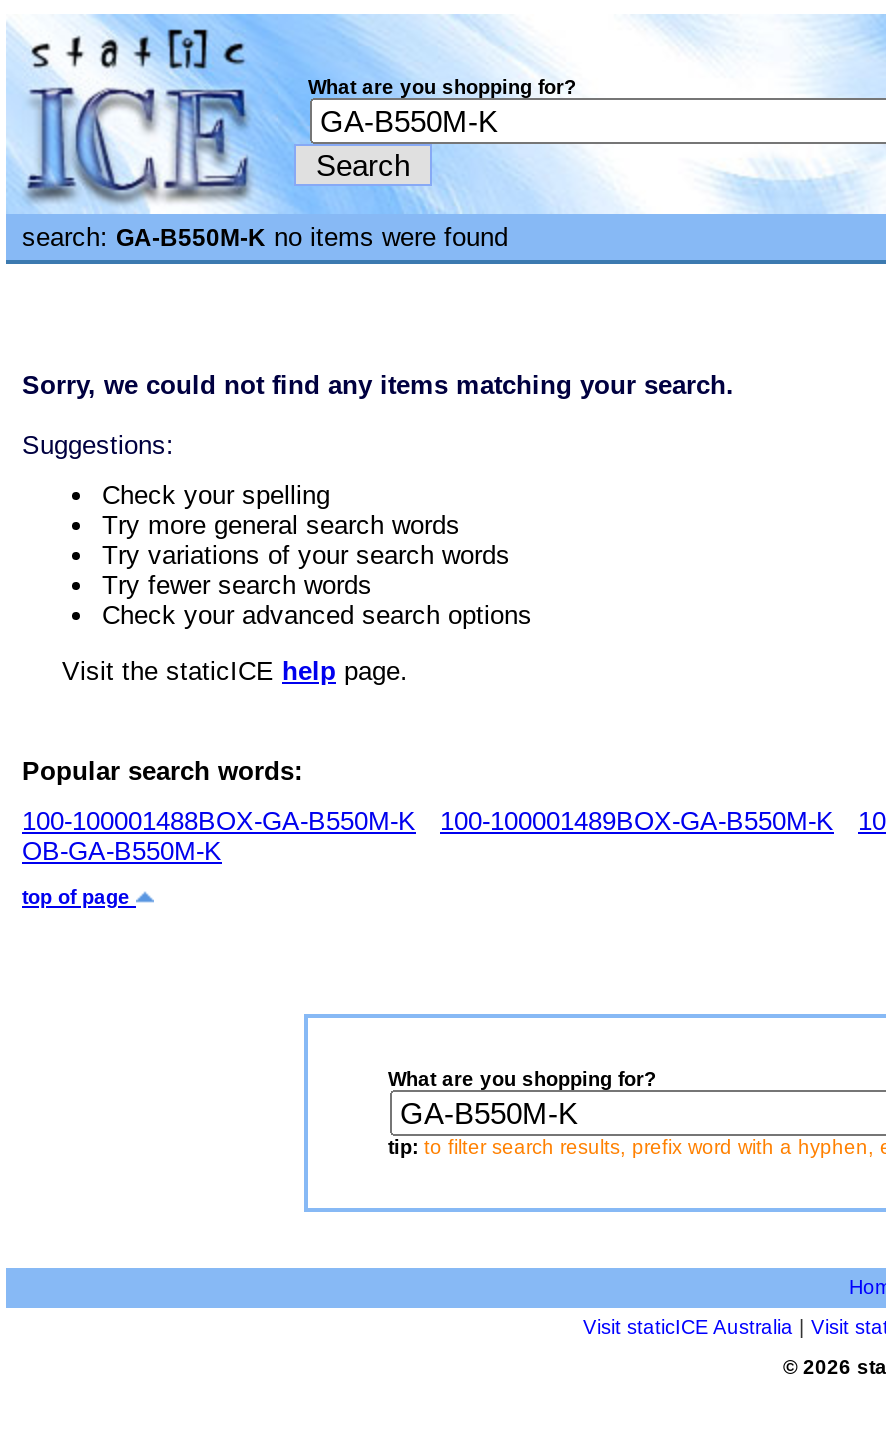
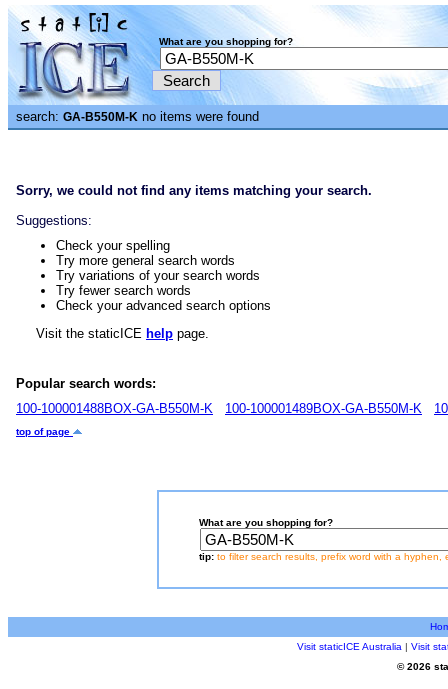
- OB-GA-B550M-K
